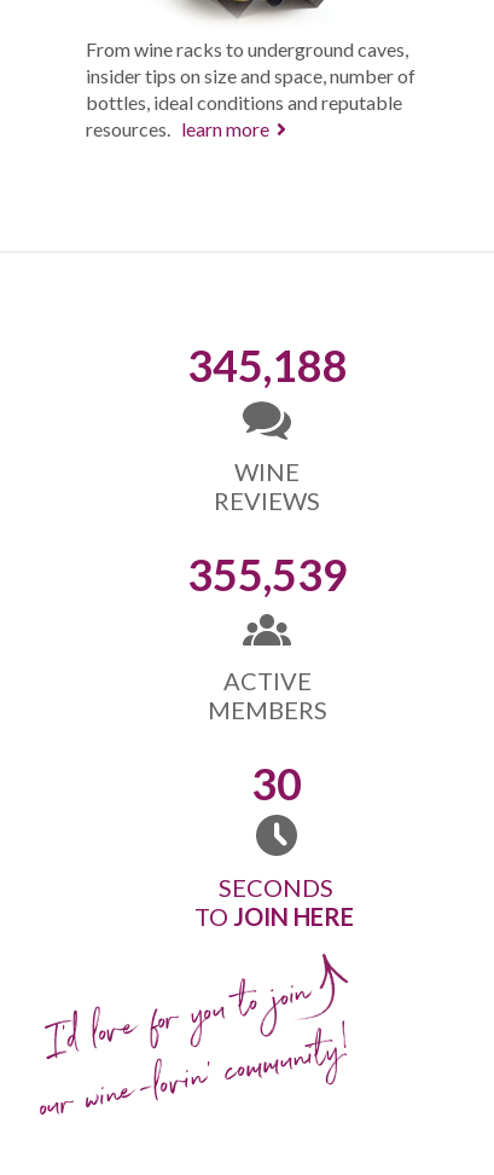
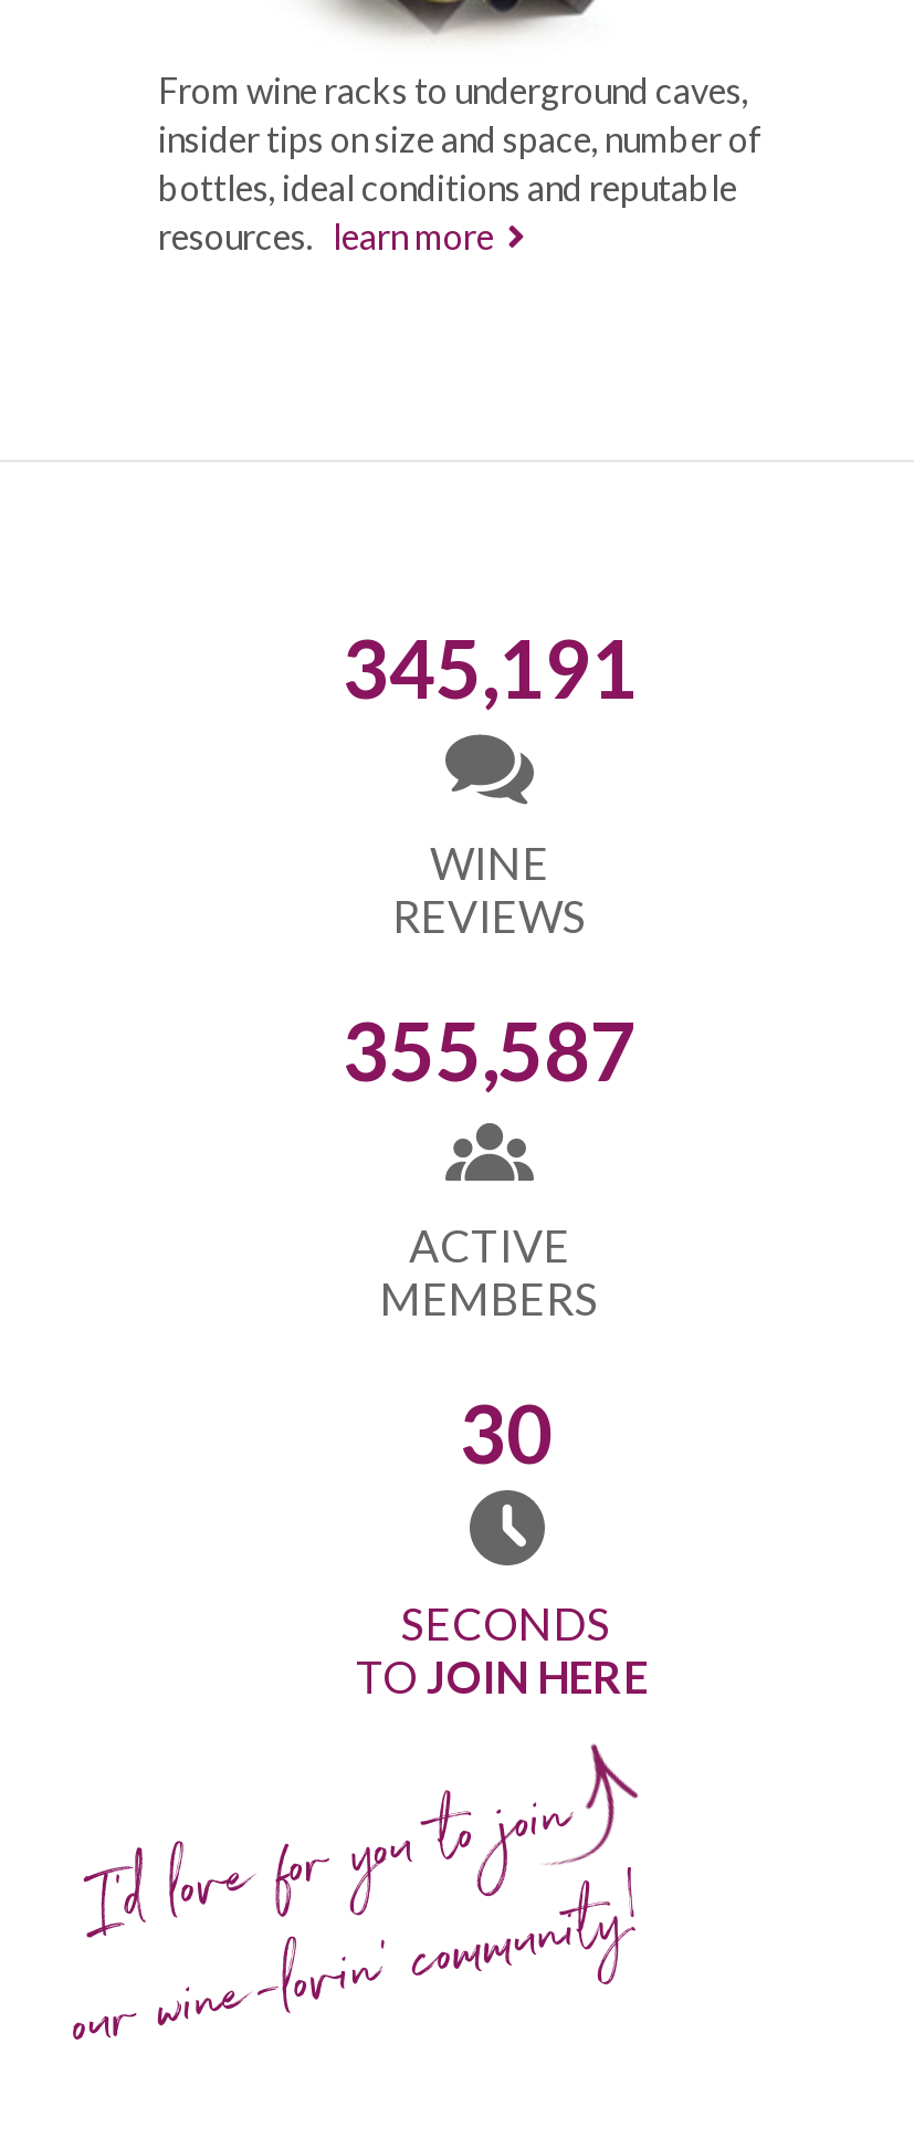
- 345,188
+ 345,191

- 355,539
+ 355,587
